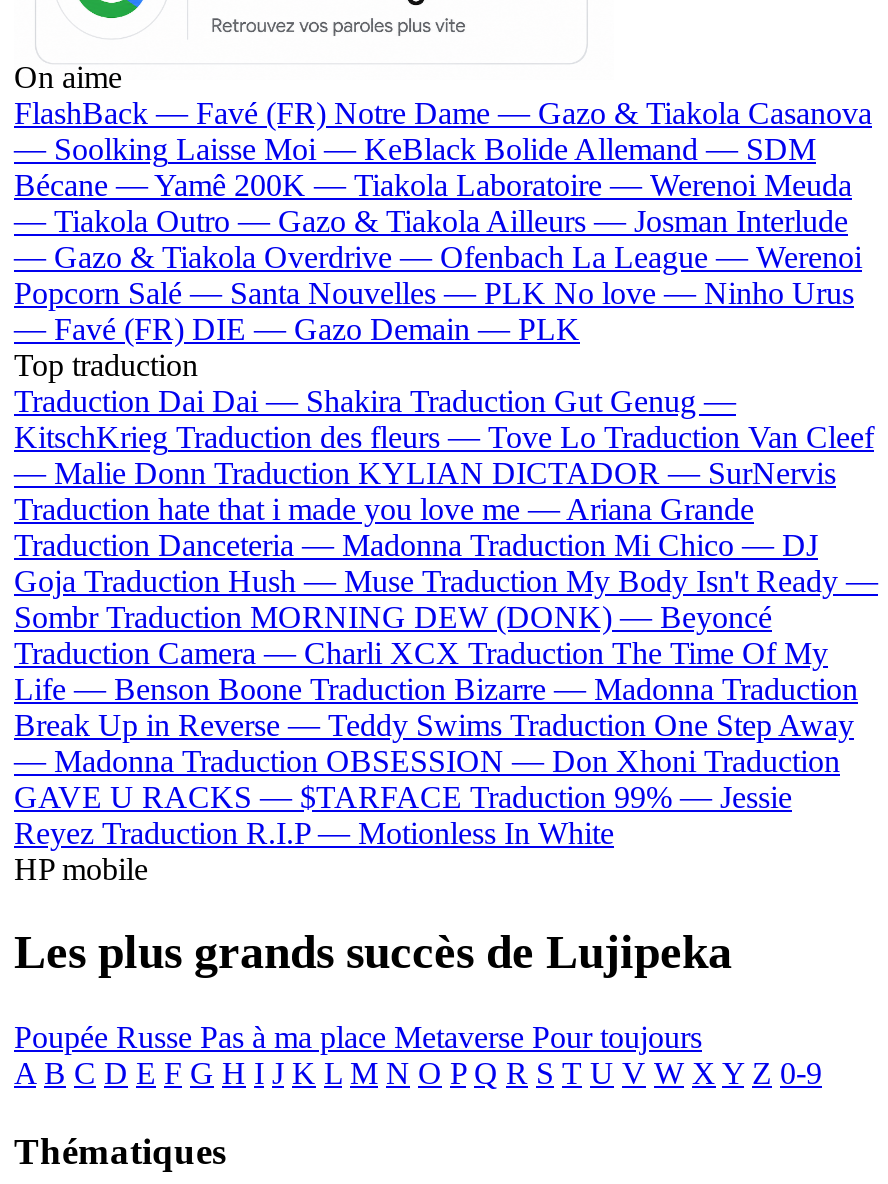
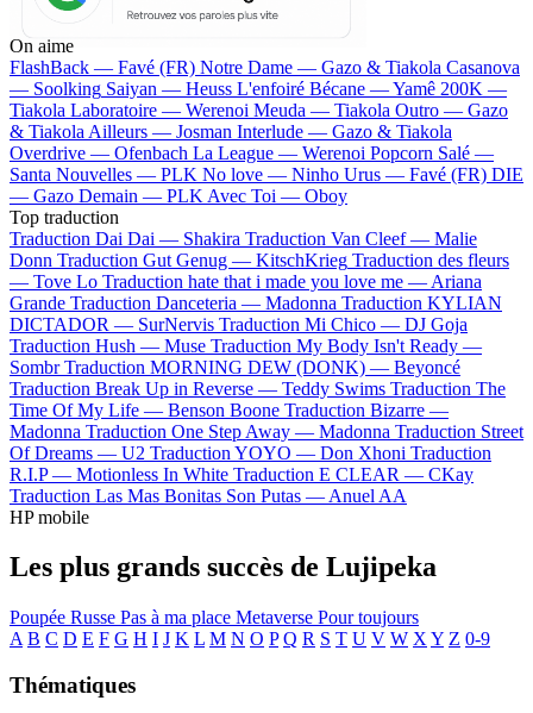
- — Soolking Laisse Moi — KeBlack Bolide Allemand — SDM
- Bécane — Yamê 200K — Tiakola Laboratoire — Werenoi Meuda
- — Tiakola Outro — Gazo & Tiakola Ailleurs — Josman Interlude
- — Gazo & Tiakola Overdrive — Ofenbach La League — Werenoi
- Popcorn Salé — Santa Nouvelles — PLK No love — Ninho Urus
- —Favé (FR) DIE — Gazo Demain — PLK
+ — Soolking Saiyan — Heuss L'enfoiré Bécane — Yamê 200K —
+ Tiakola Laboratoire — Werenoi Meuda — Tiakola Outro — Gazo
+ & Tiakola Ailleurs — Josman Interlude — Gazo & Tiakola
+ Overdrive — Ofenbach La League — Werenoi Popcorn Salé —
+ Santa Nouvelles — PLK No love — Ninho Urus — Favé (FR) DIE
+ — Gazo Demain — PLK Avec Toi — Oboy

- Traduction Dai Dai — Shakira Traduction Gut Genug —
- KitschKrieg Traduction des fleurs — Tove Lo Traduction Van Cleef
- — Malie Donn Traduction KYLIAN DICTADOR — SurNervis
- Traduction hate that i made you love me — Ariana Grande
- Traduction Danceteria — Madonna Traduction Mi Chico — DJ
- Goja Traduction Hush — Muse Traduction My Body Isn't Ready —
+ Traduction Dai Dai — Shakira Traduction Van Cleef — Malie
+ Donn Traduction Gut Genug — KitschKrieg Traduction des fleurs
+ — Tove Lo Traduction hate that i made you love me — Ariana
+ Grande Traduction Danceteria — Madonna Traduction KYLIAN
+ DICTADOR — SurNervis Traduction Mi Chico — DJ Goja
+ Traduction Hush — Muse Traduction My Body Isn't Ready —

- Traduction Camera — Charli XCX Traduction The Time Of My
- Life — Benson Boone Traduction Bizarre — Madonna Traduction
- Break Up in Reverse — Teddy Swims Traduction One Step Away
- — Madonna Traduction OBSESSION — Don Xhoni Traduction
- GAVE U RACKS — $TARFACE Traduction 99% — Jessie
- Reyez Traduction R.I.P — Motionless In White
+ Traduction Break Up in Reverse — Teddy Swims Traduction The
+ Time Of My Life — Benson Boone Traduction Bizarre —
+ Madonna Traduction One Step Away — Madonna Traduction Street
+ Of Dreams — U2 Traduction YOYO — Don Xhoni Traduction
+ R.I.P — Motionless In White Traduction E CLEAR — CKay
+ Traduction Las Mas Bonitas Son Putas — Anuel AA
